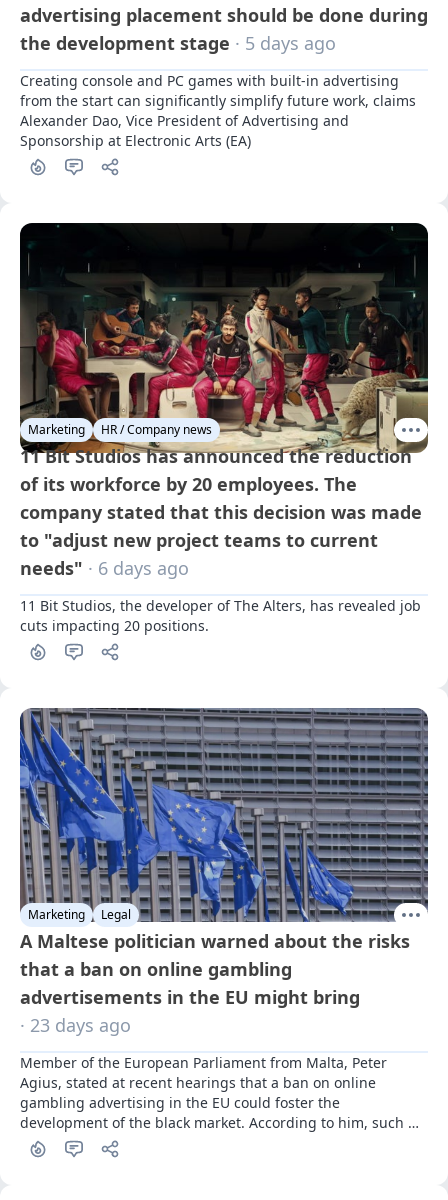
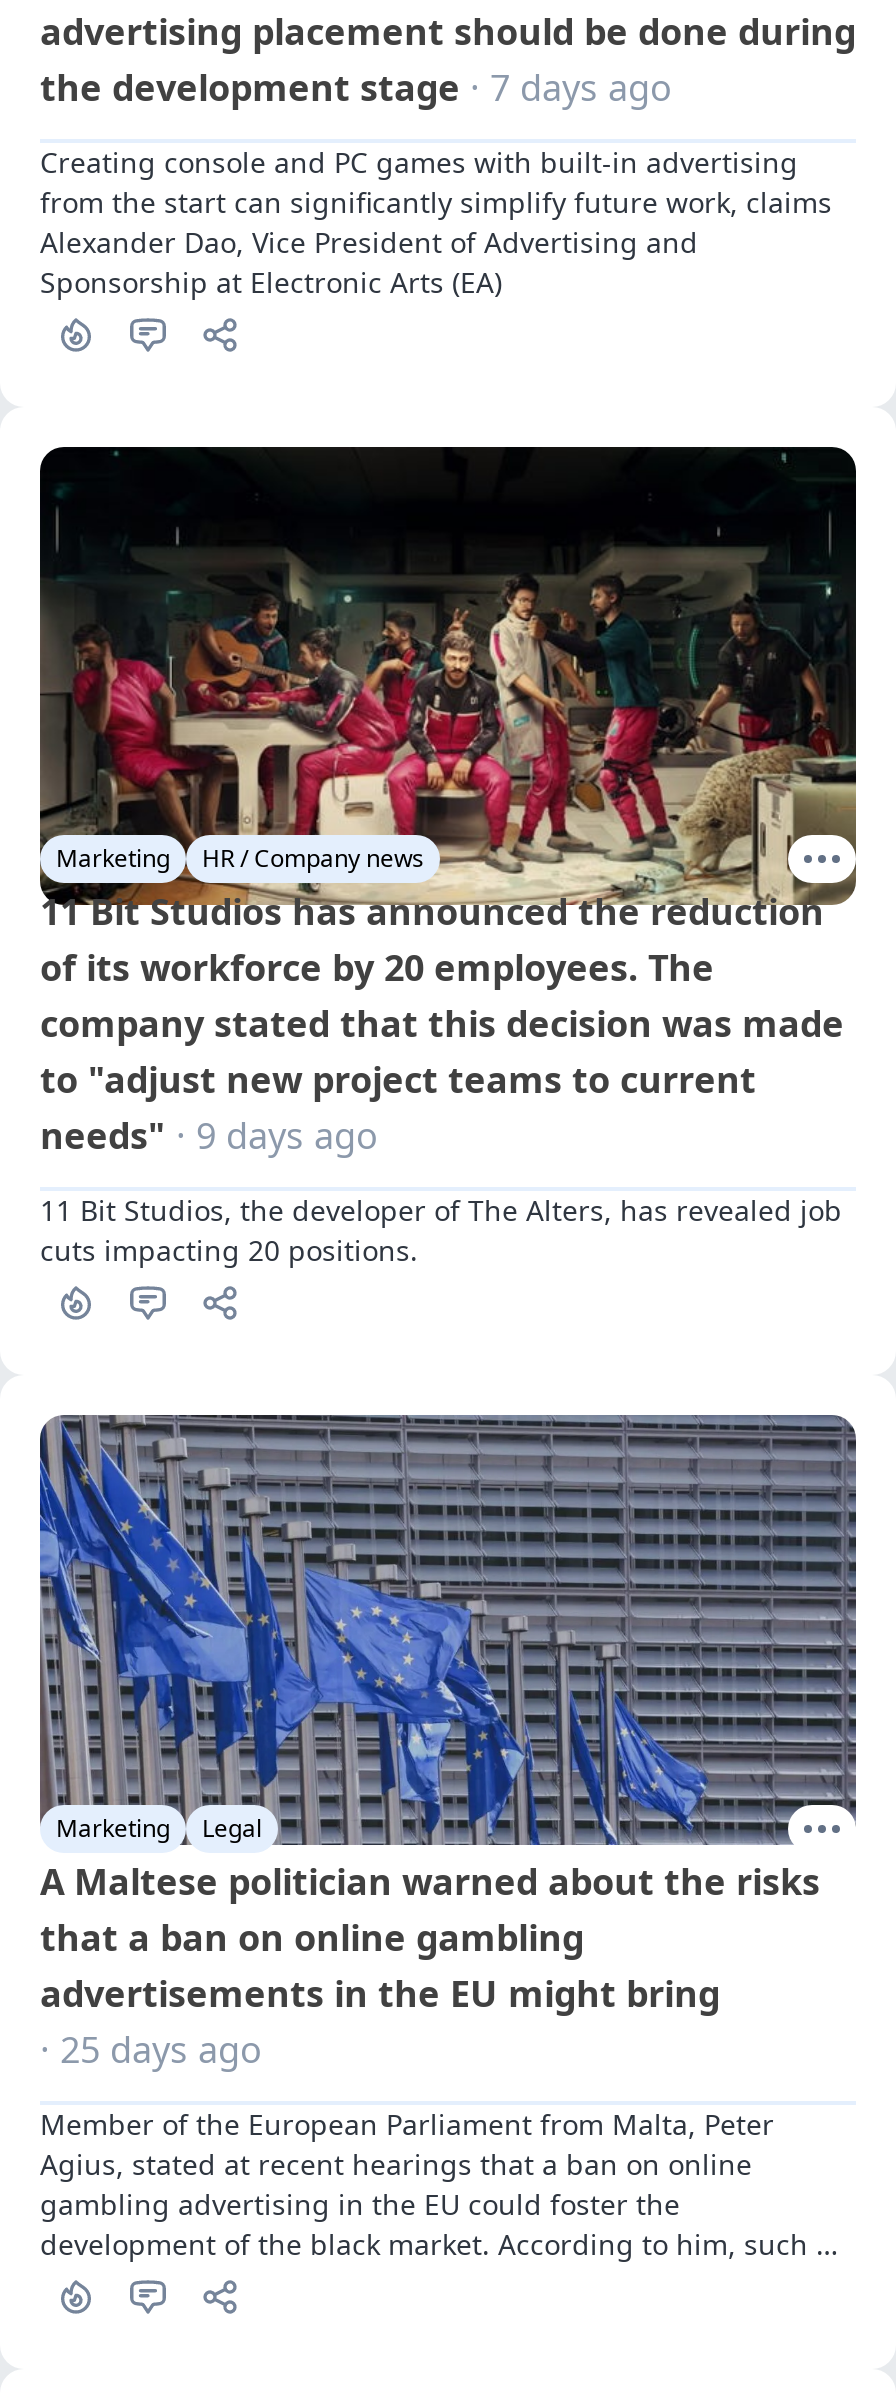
- the development stage · 5 days ago
+ the development stage · 7 days ago

- needs" · 6 days ago
+ needs" · 9 days ago

- · 23 days ago
+ · 25 days ago
